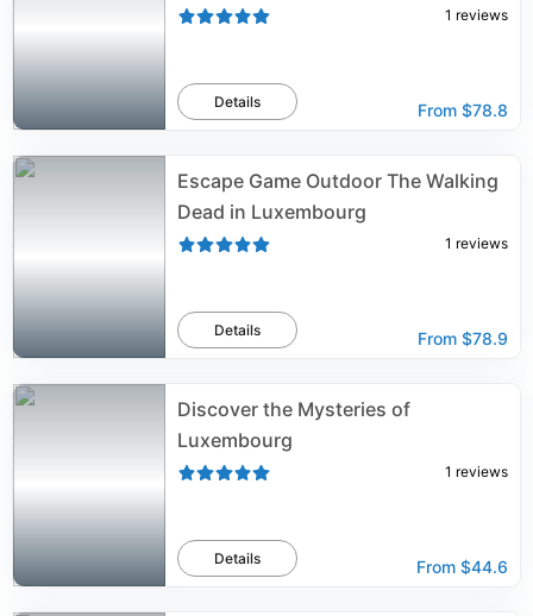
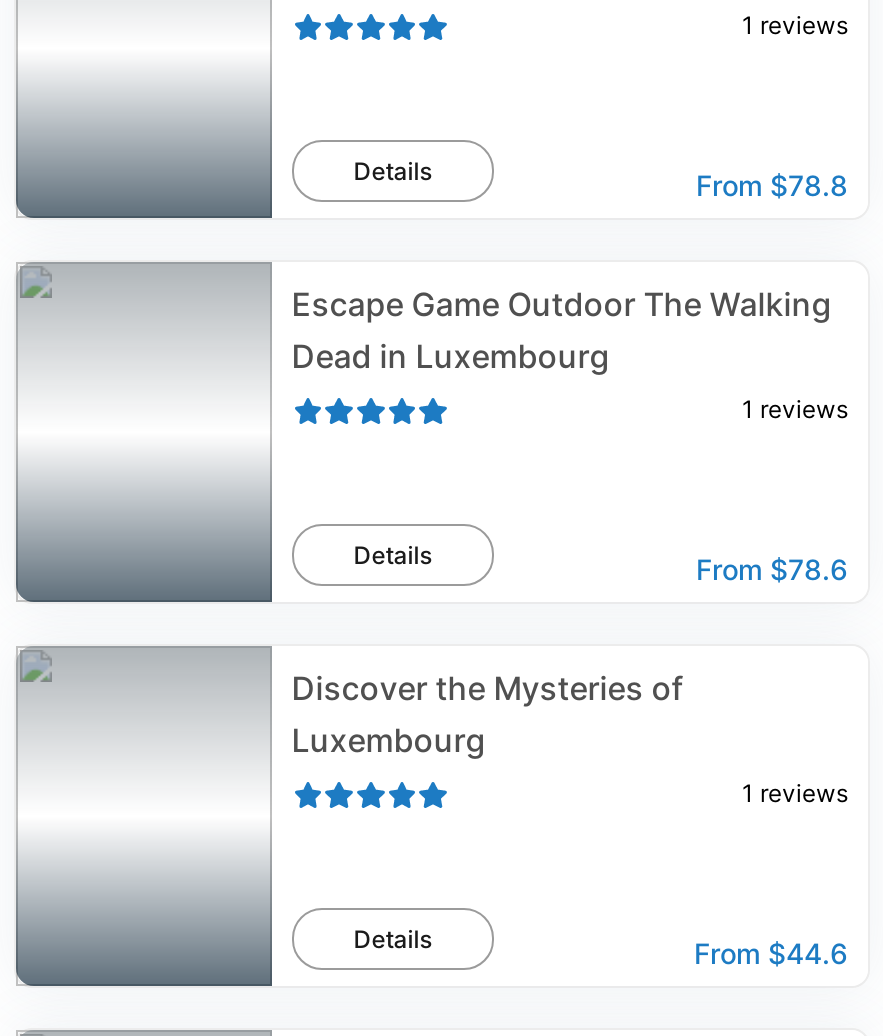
- From $78.9
+ From $78.6
